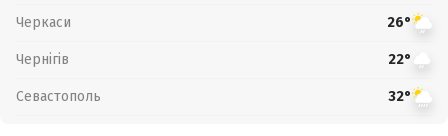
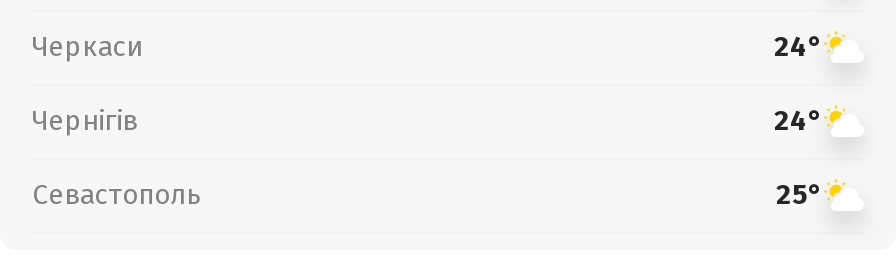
- 26°
+ 24°

- 22°
+ 24°

- 32°
+ 25°
